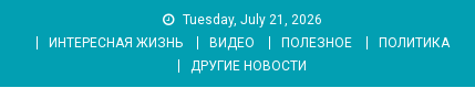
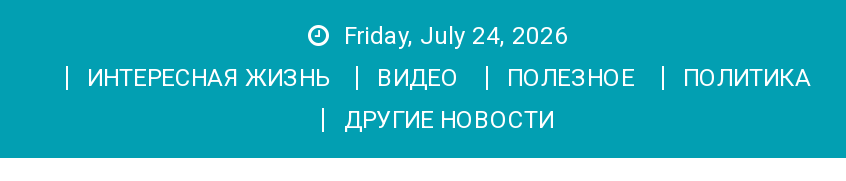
- Tuesday, July 21, 2026
+ Friday, July 24, 2026
